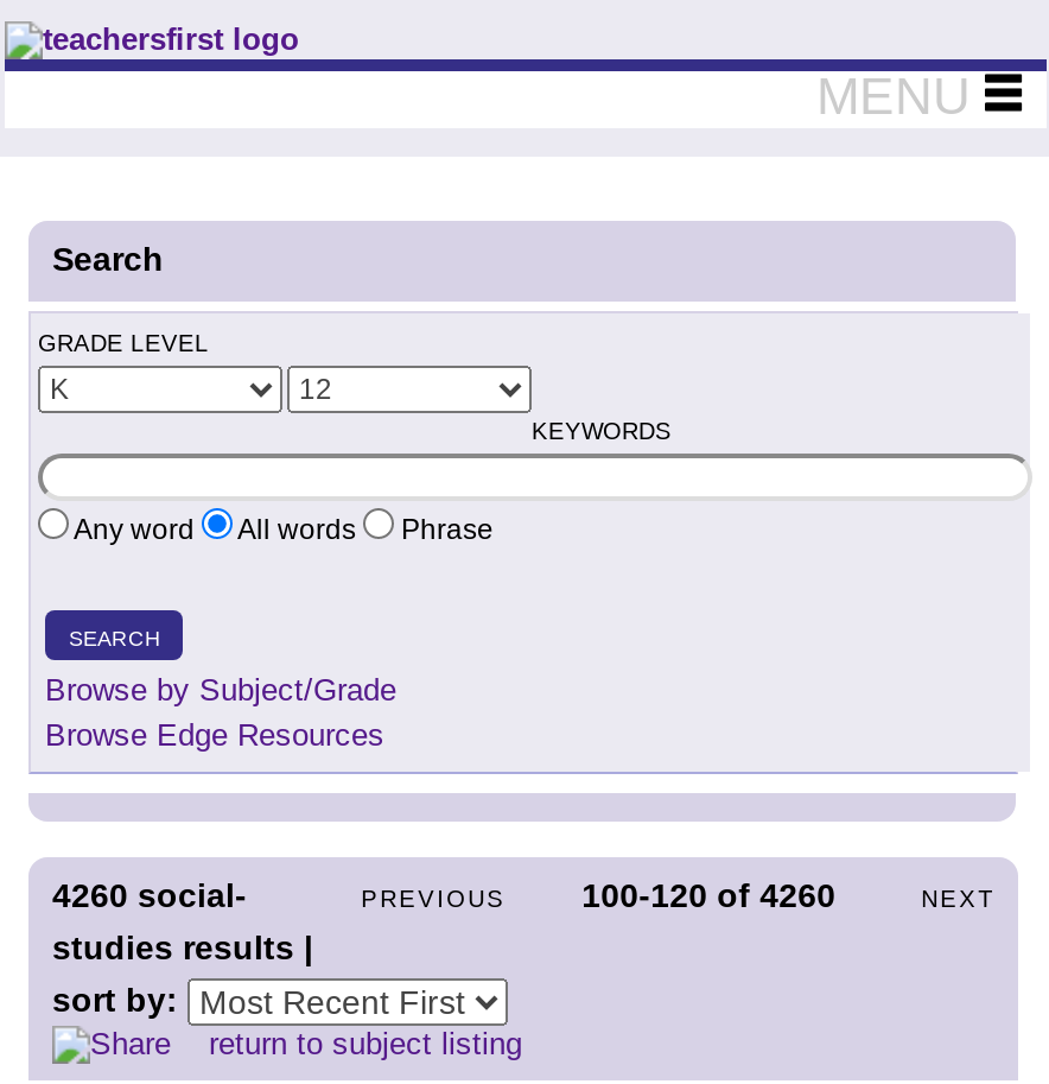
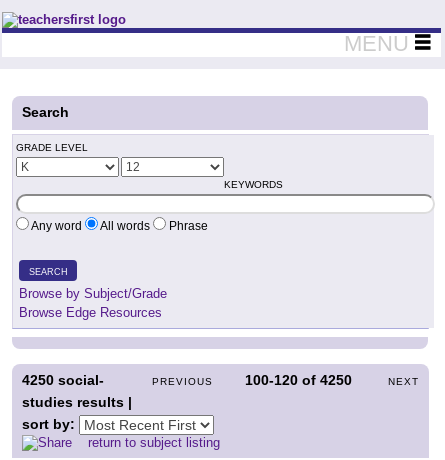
- 4260 social-
+ 4250 social-

- 100-120 of 4260
+ 100-120 of 4250
